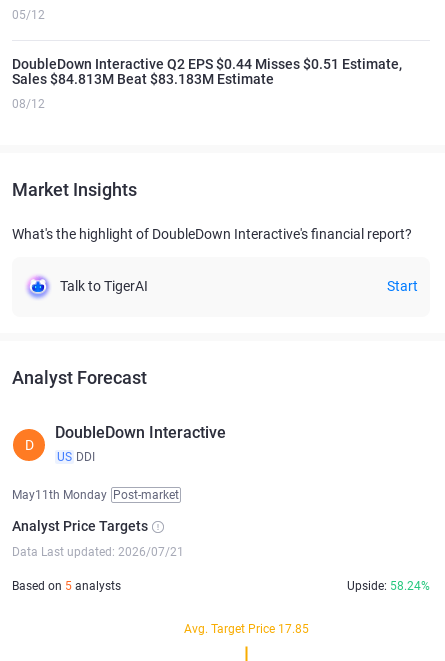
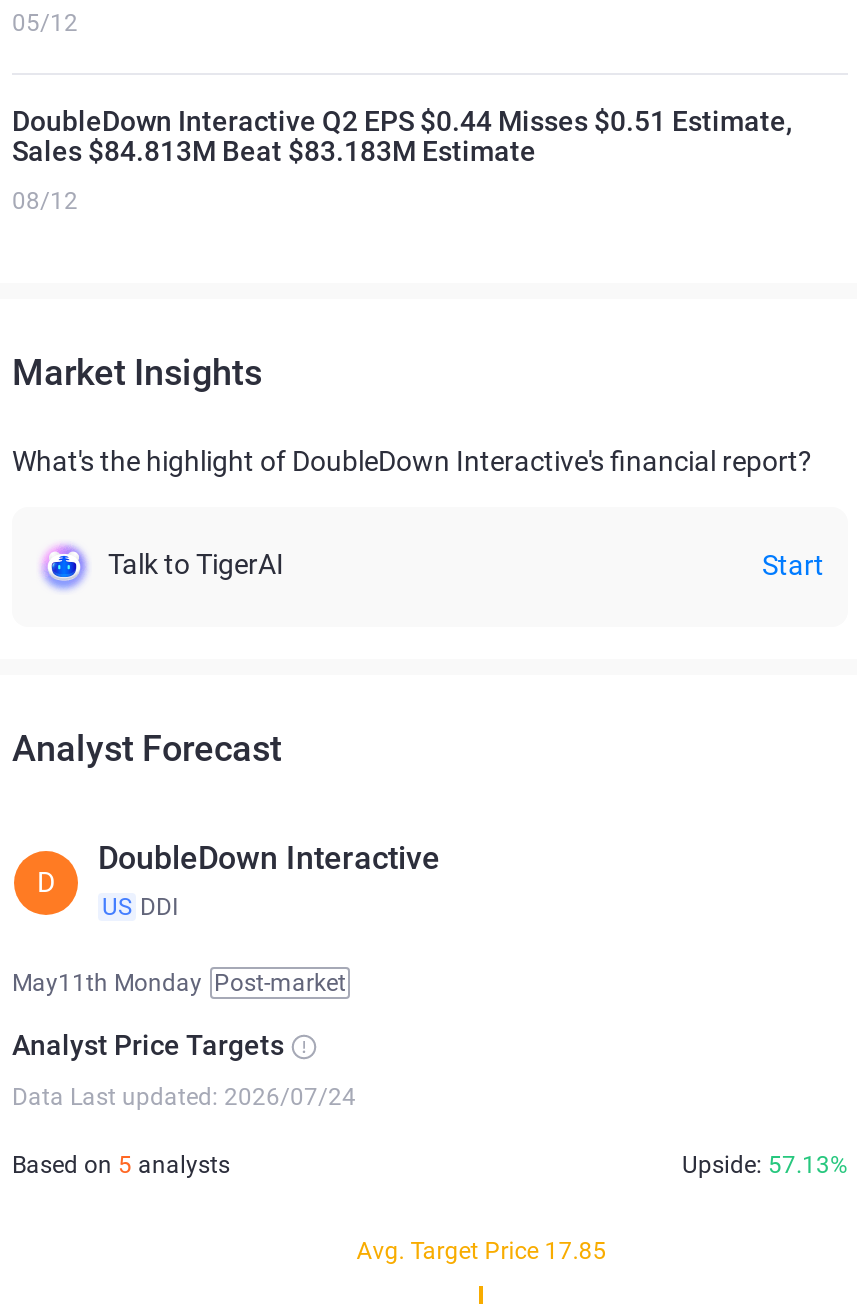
- Data Last updated: 2026/07/21
+ Data Last updated: 2026/07/24

- Upside: 58.24%
+ Upside: 57.13%
